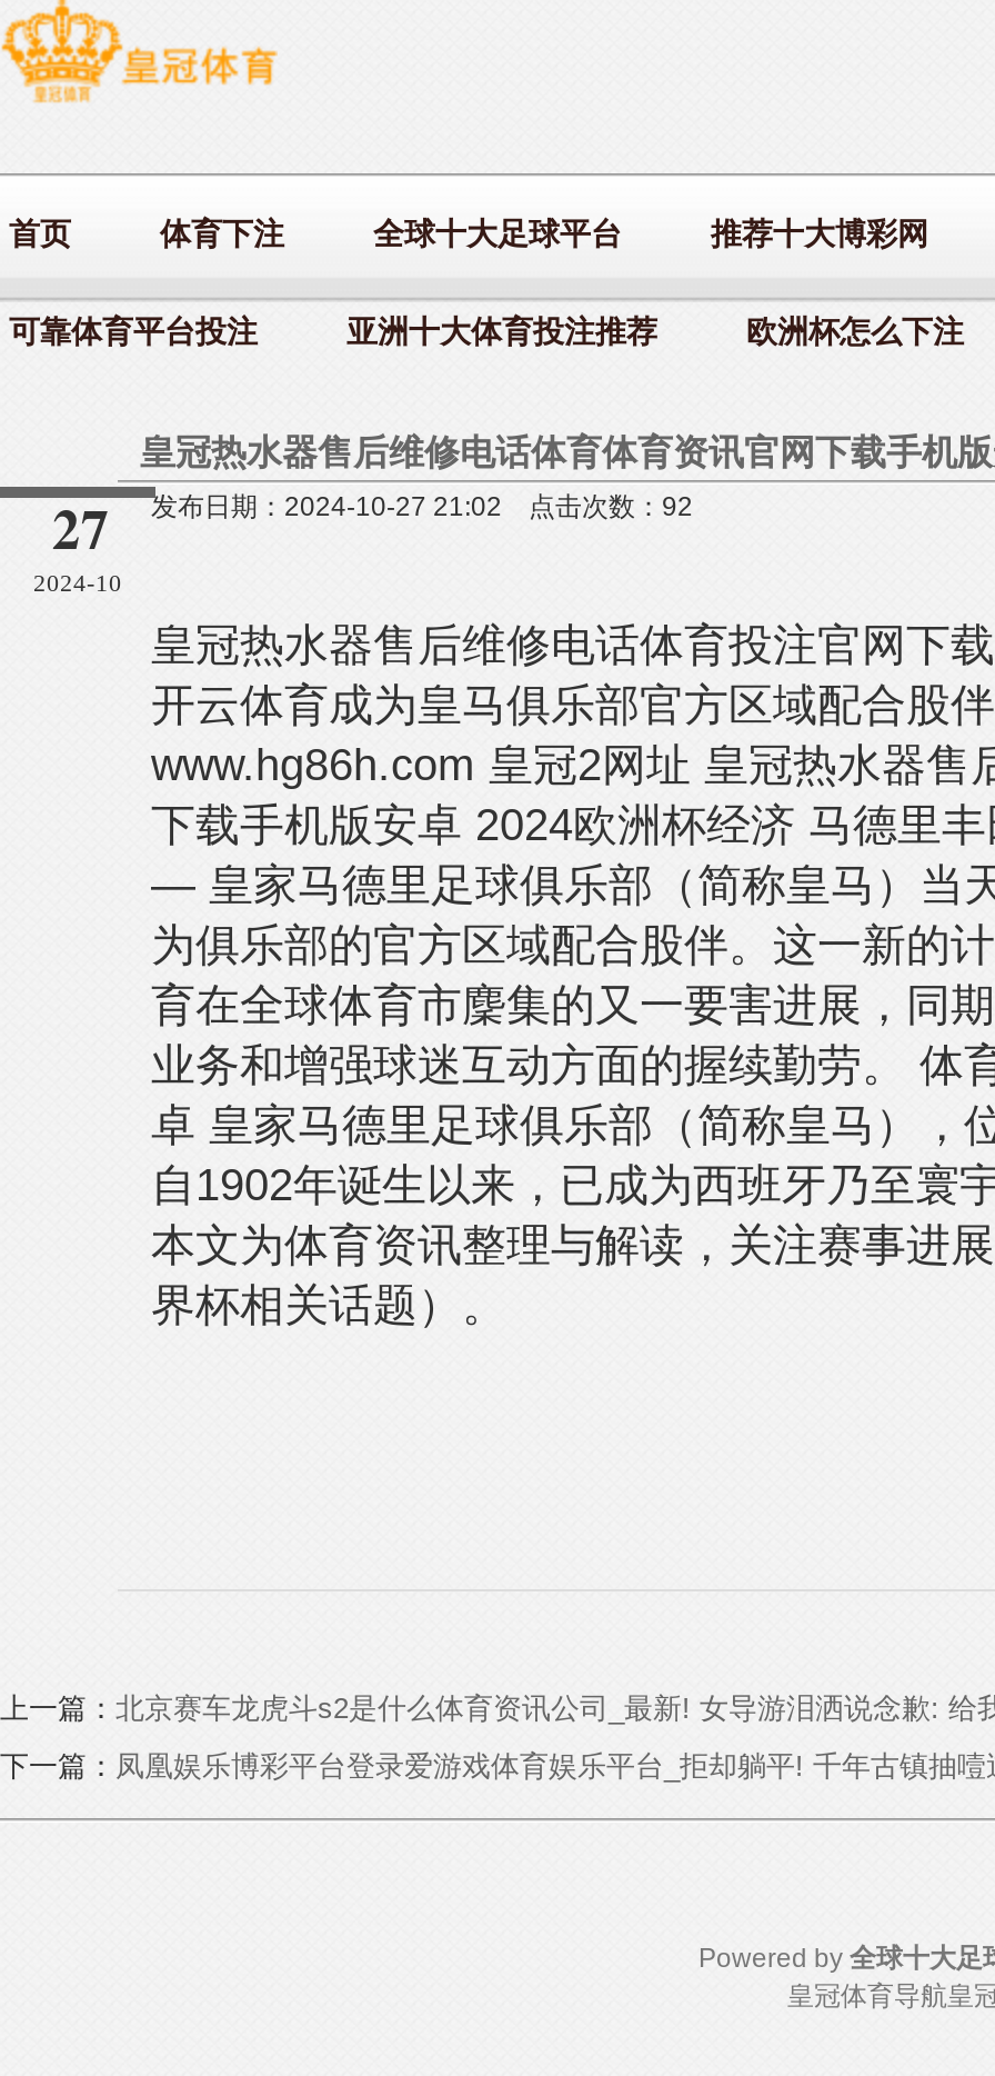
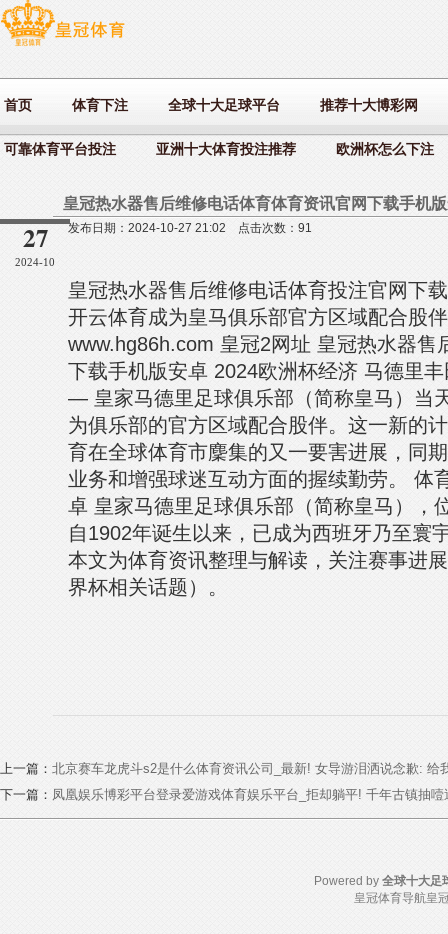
- 发布日期：2024-10-27 21:02 点击次数：92
+ 发布日期：2024-10-27 21:02 点击次数：91
